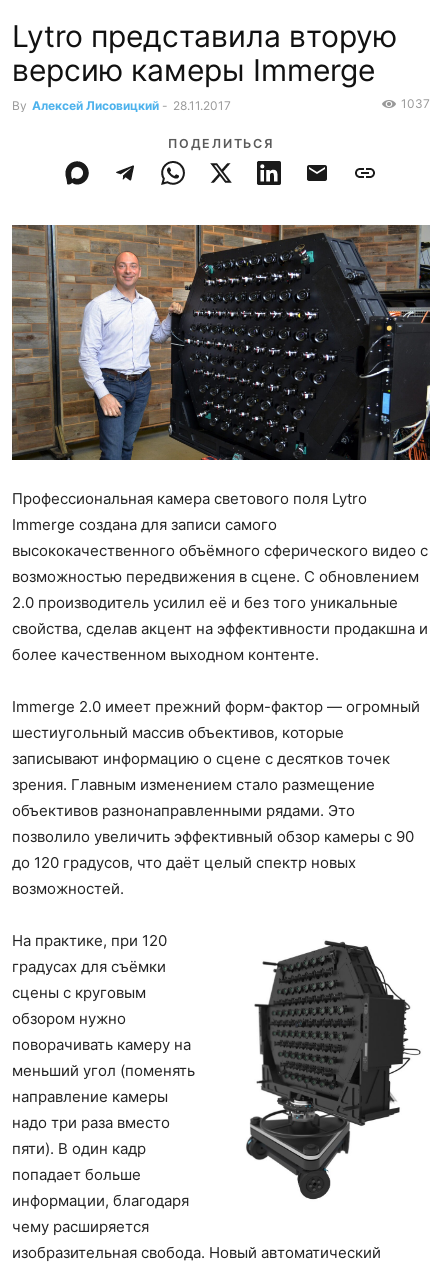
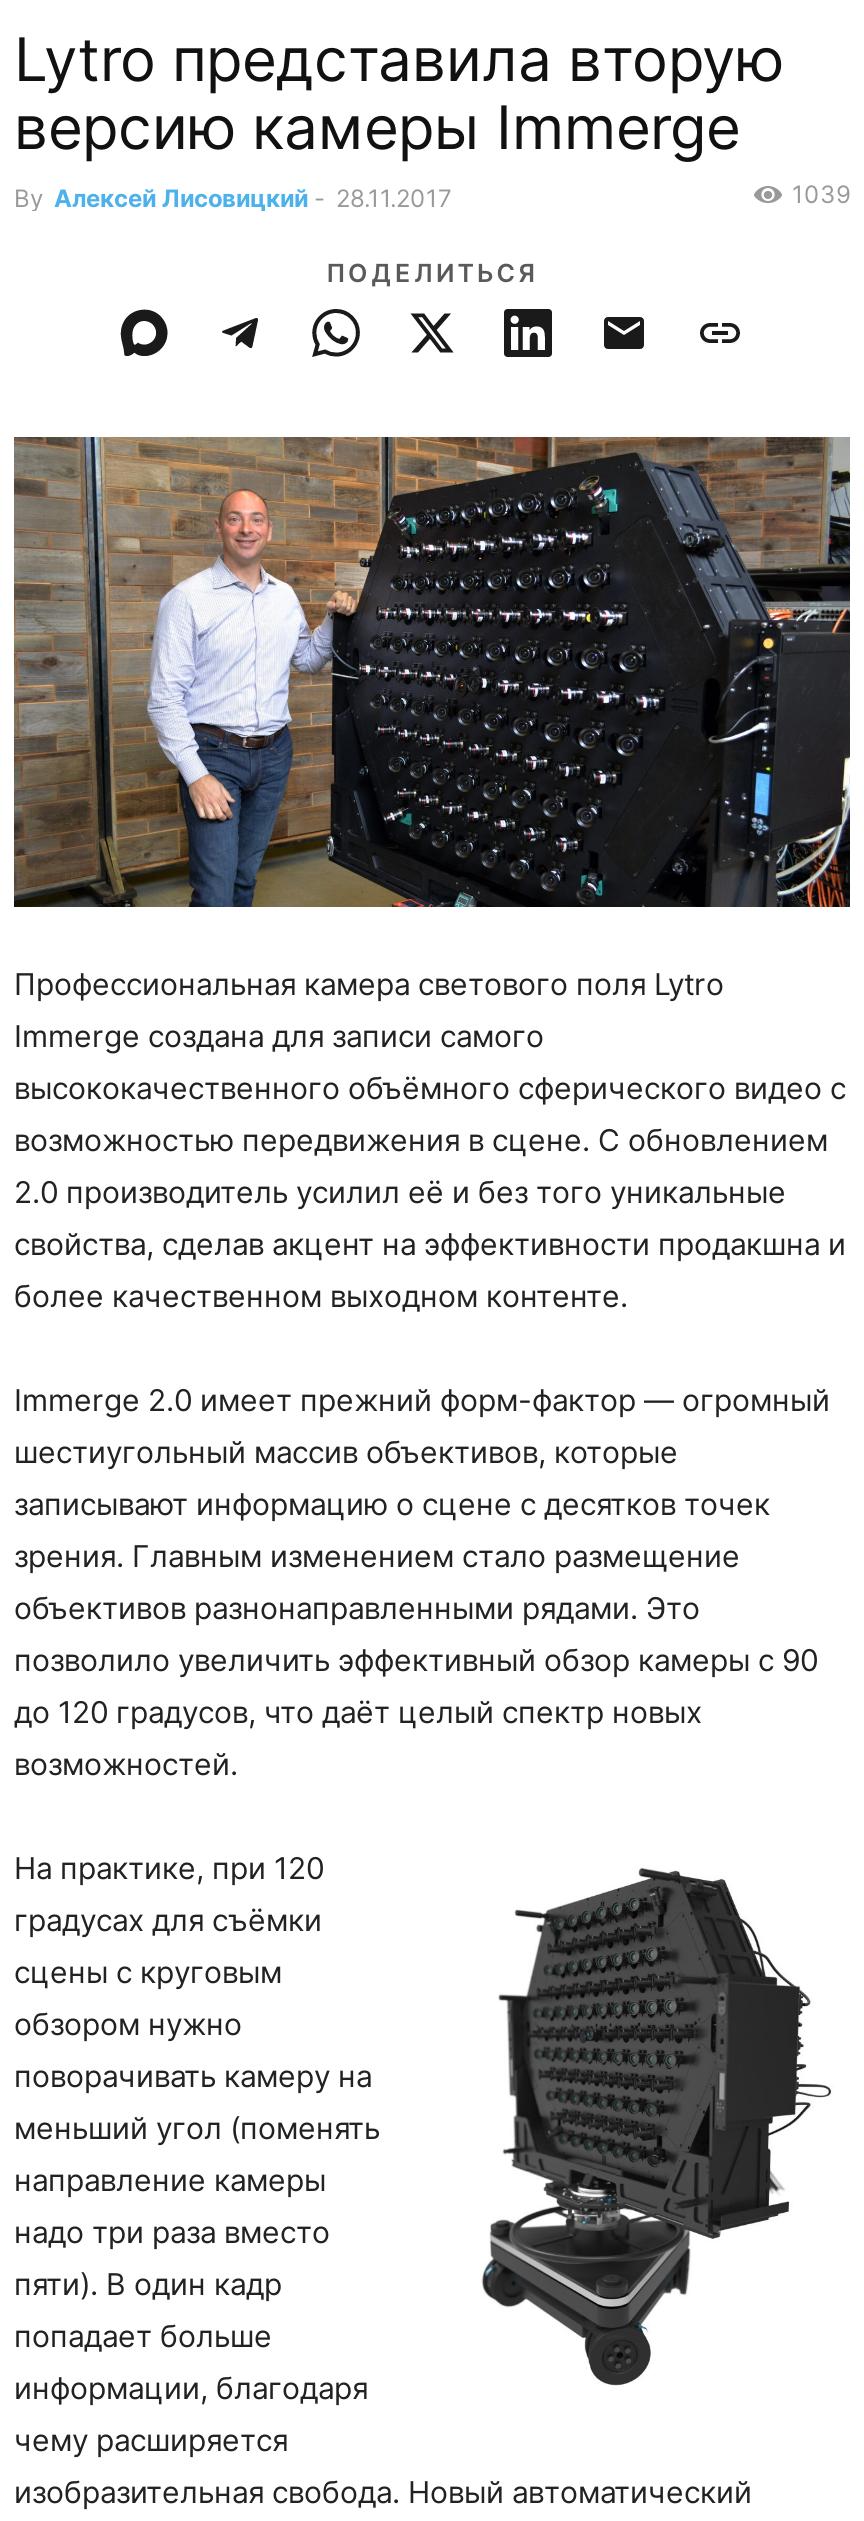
- 1037
+ 1039
